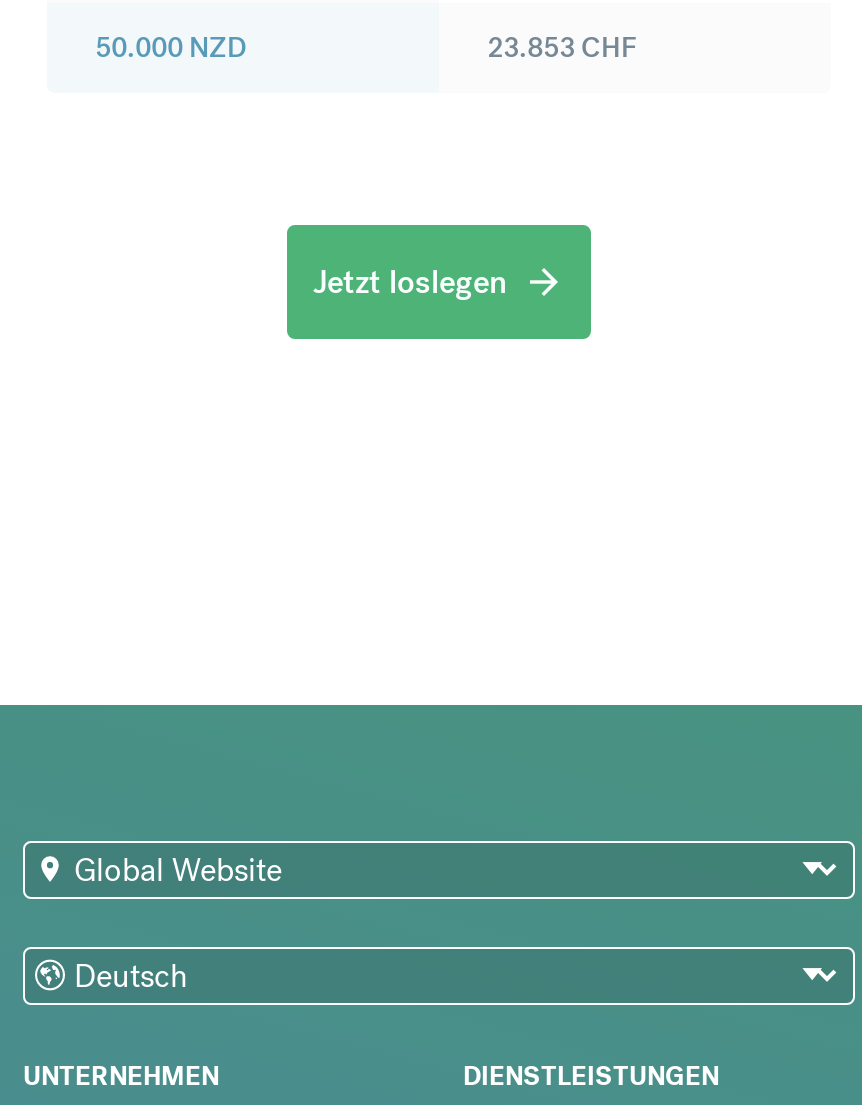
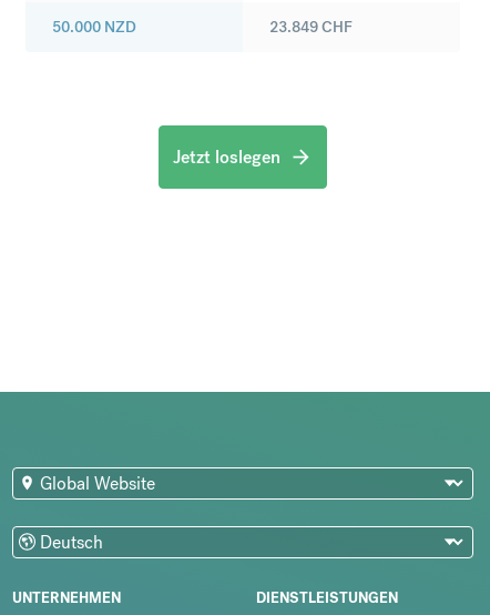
- 23.853 CHF
+ 23.849 CHF
